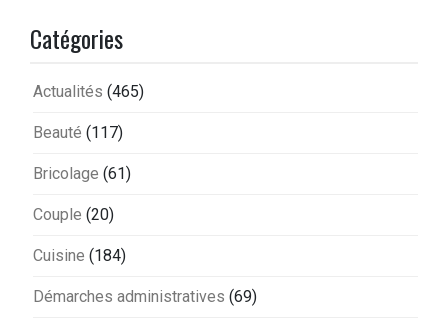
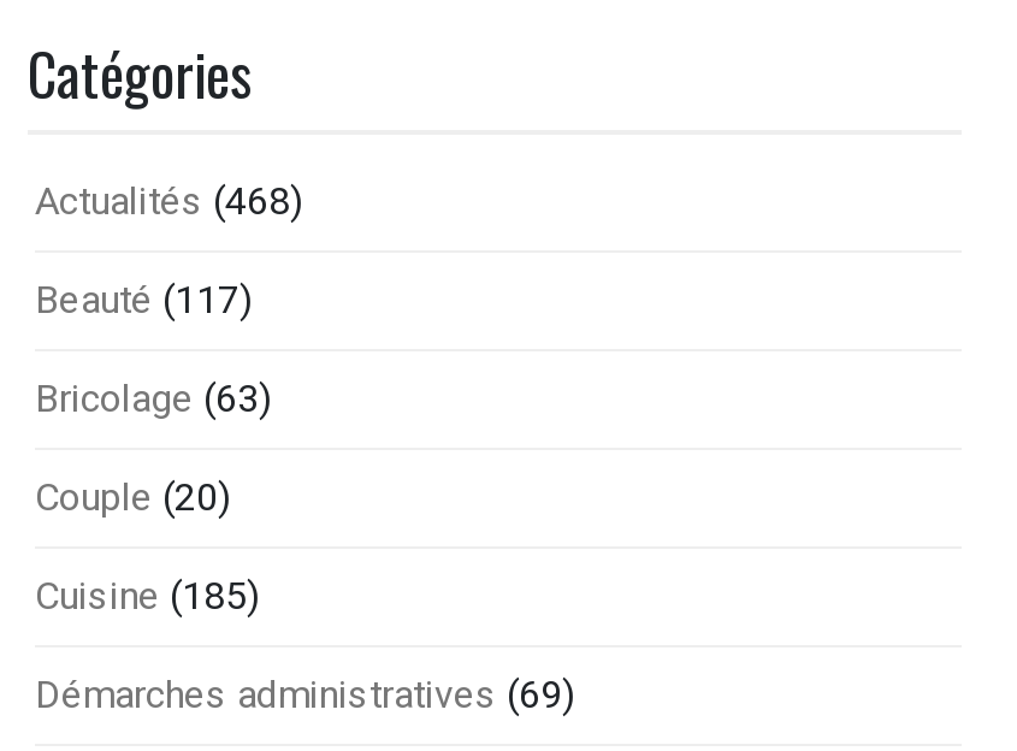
- Actualités (465)
+ Actualités (468)

- Bricolage (61)
+ Bricolage (63)

- Cuisine (184)
+ Cuisine (185)
